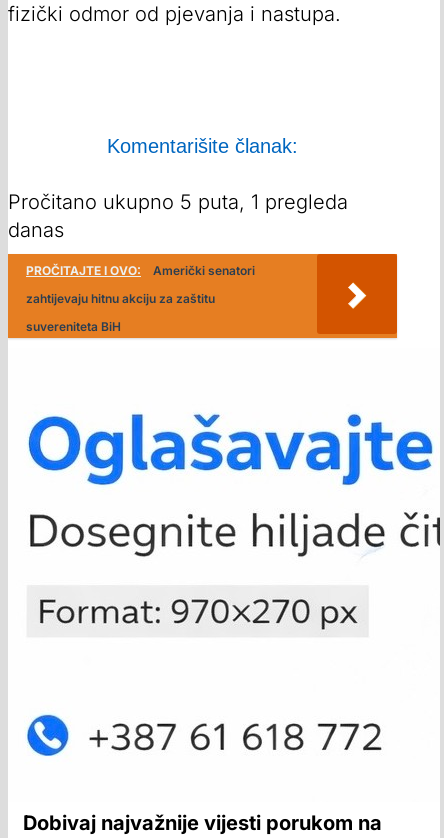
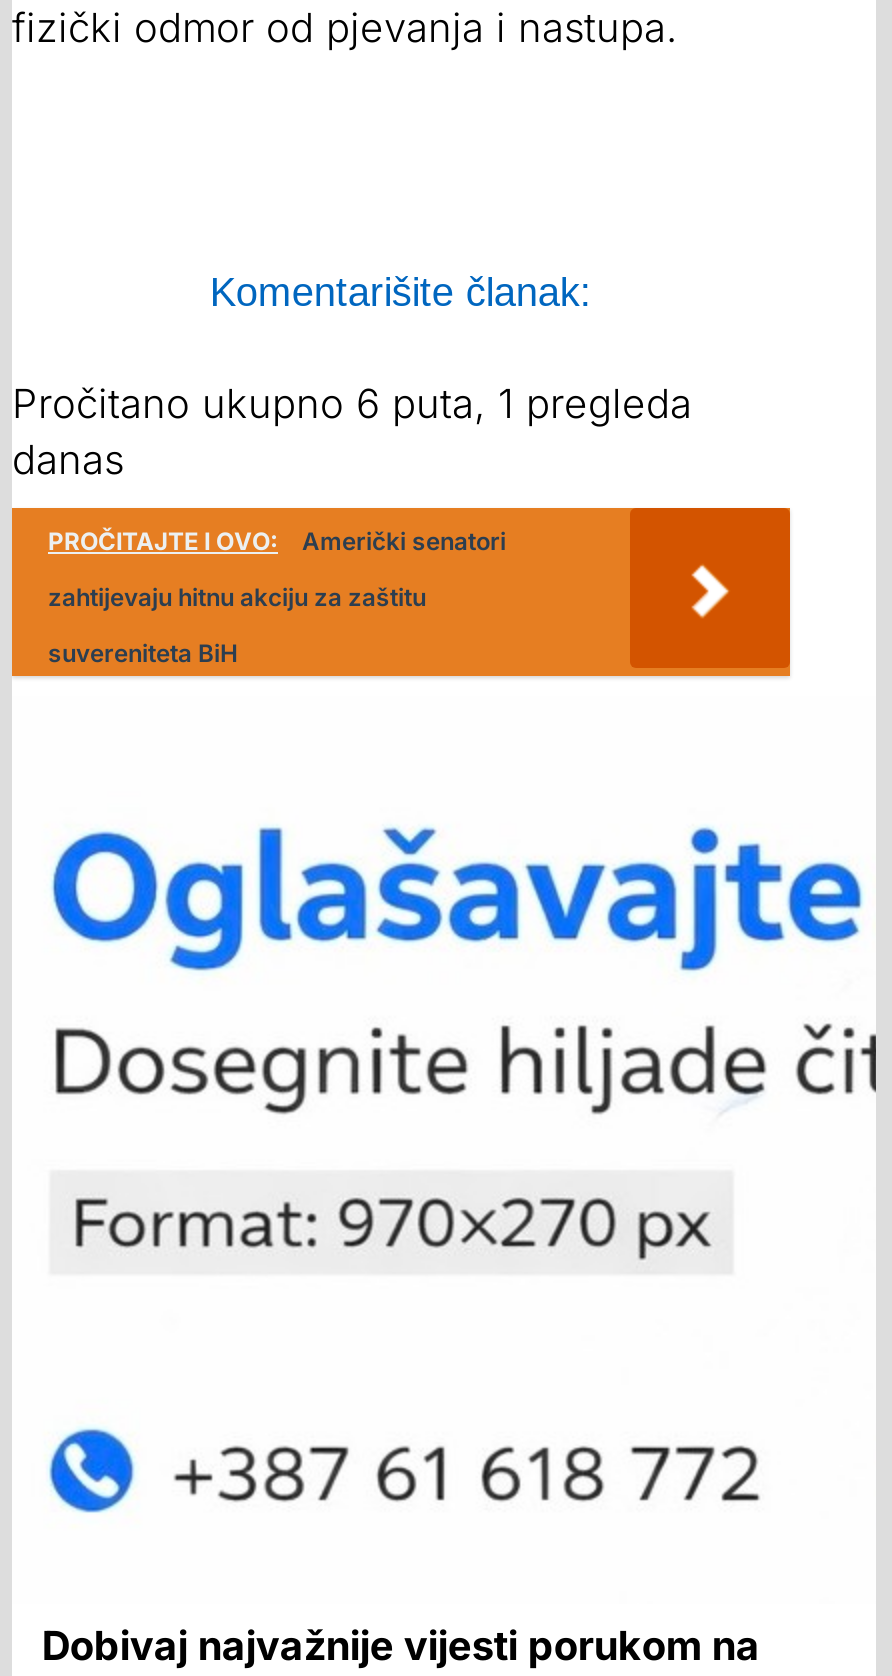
- Pročitano ukupno 5 puta, 1 pregleda
+ Pročitano ukupno 6 puta, 1 pregleda
